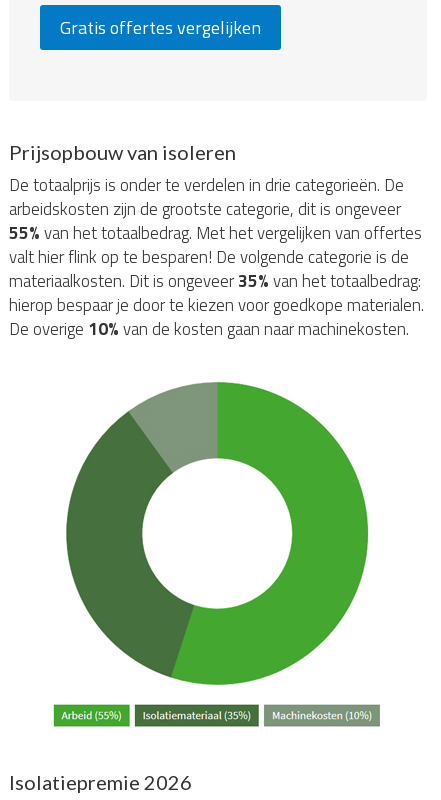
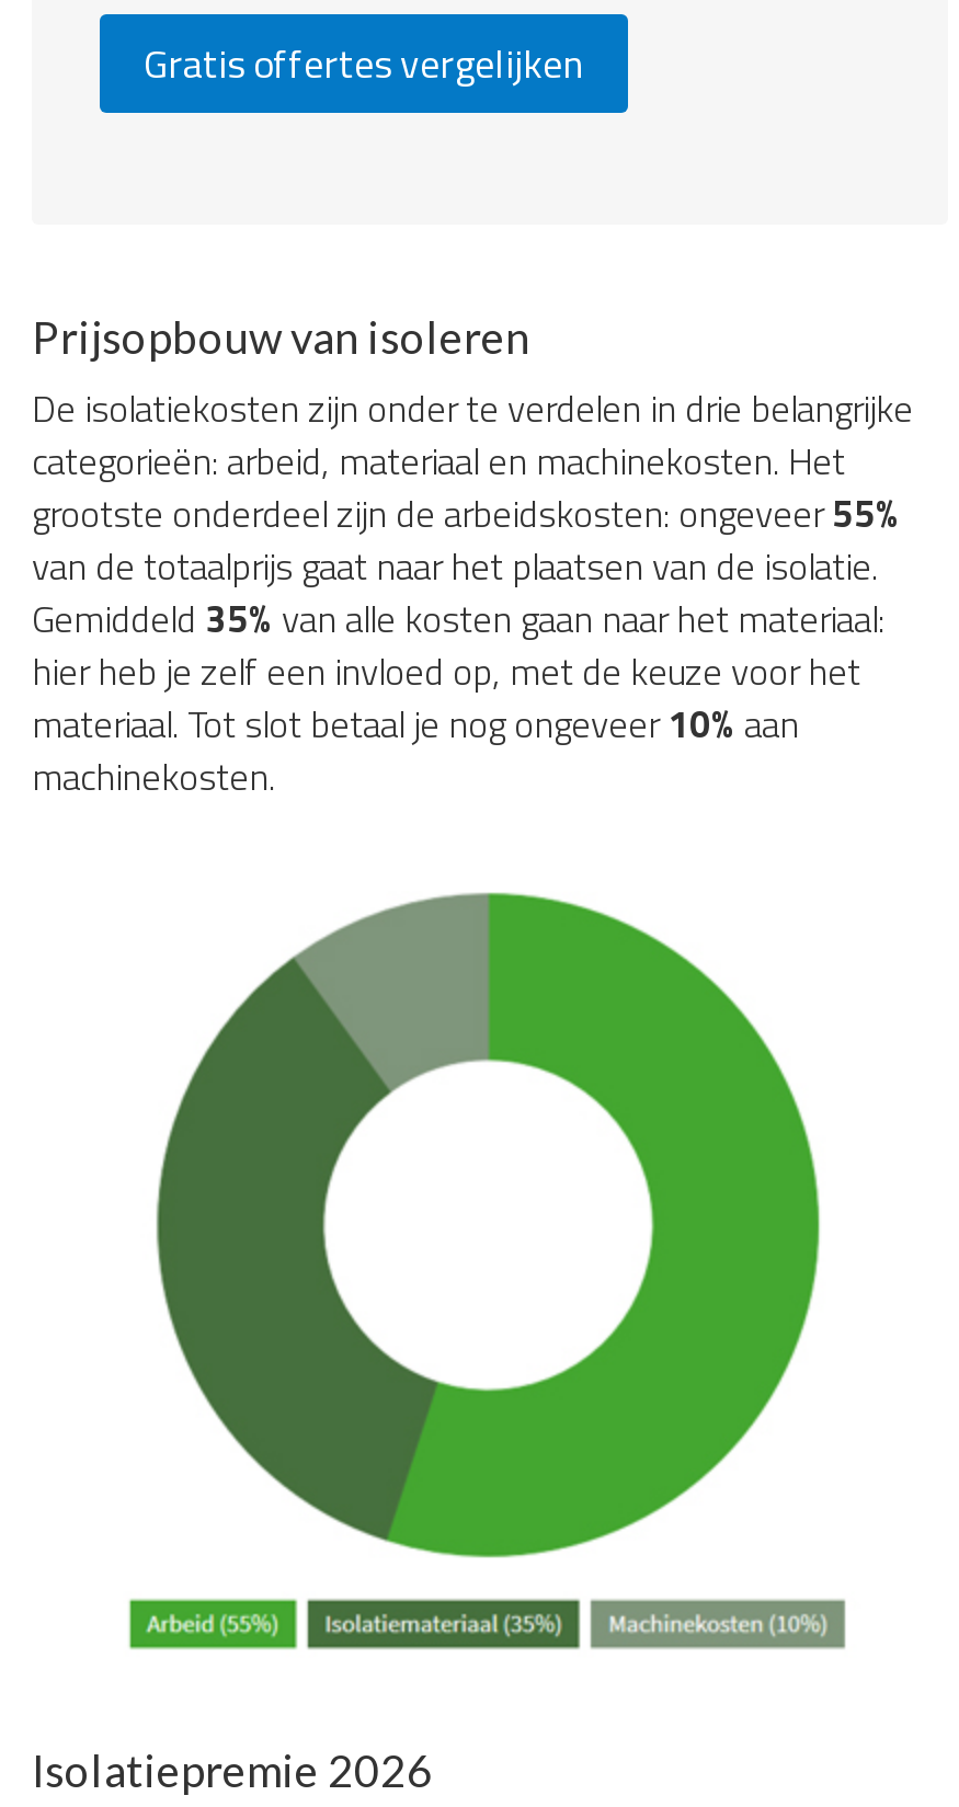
- De totaalprijs is onder te verdelen in drie categorieën. De
- arbeidskosten zijn de grootste categorie, dit is ongeveer
- 55% van het totaalbedrag. Met het vergelijken van offertes
- valt hier flink op te besparen! De volgende categorie is de
- materiaalkosten. Dit is ongeveer 35% van het totaalbedrag:
- hierop bespaar je door te kiezen voor goedkope materialen.
- De overige 10% van de kosten gaan naar machinekosten.
+ De isolatiekosten zijn onder te verdelen in drie belangrijke
+ categorieën: arbeid, materiaal en machinekosten. Het
+ grootste onderdeel zijn de arbeidskosten: ongeveer55%
+ van de totaalprijs gaat naar het plaatsen van de isolatie.
+ Gemiddeld 35% van alle kosten gaan naar het materiaal:
+ hier heb je zelf een invloed op, met de keuze voor het
+ materiaal. Tot slot betaal je nog ongeveer 10% aan
+ machinekosten.
